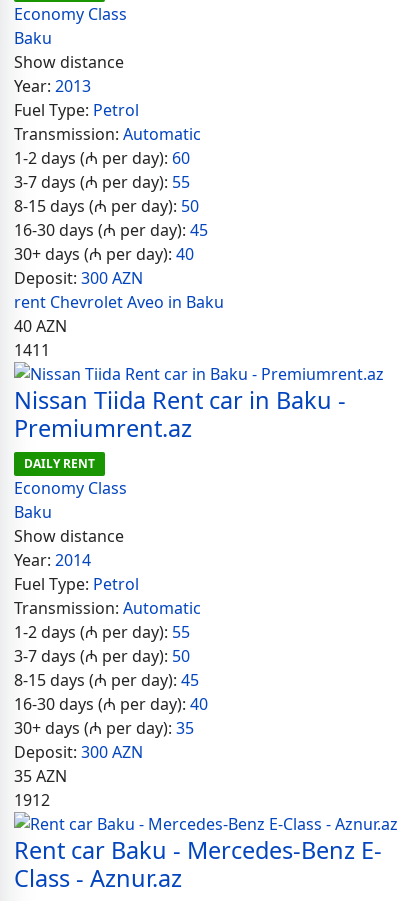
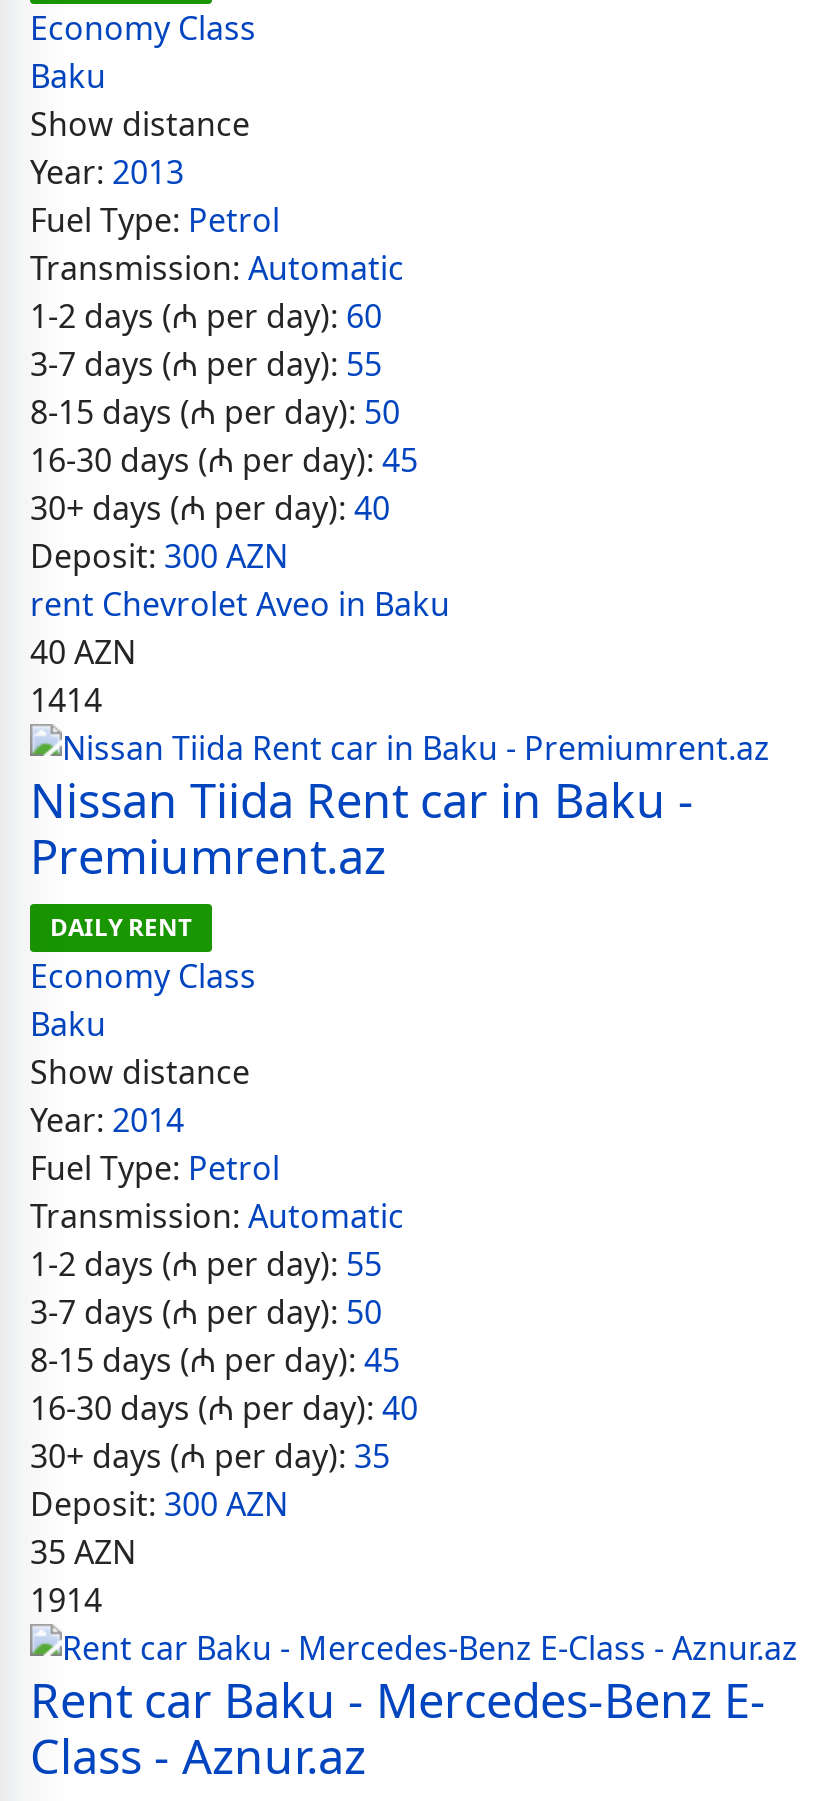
- 1411
+ 1414

- 1912
+ 1914
